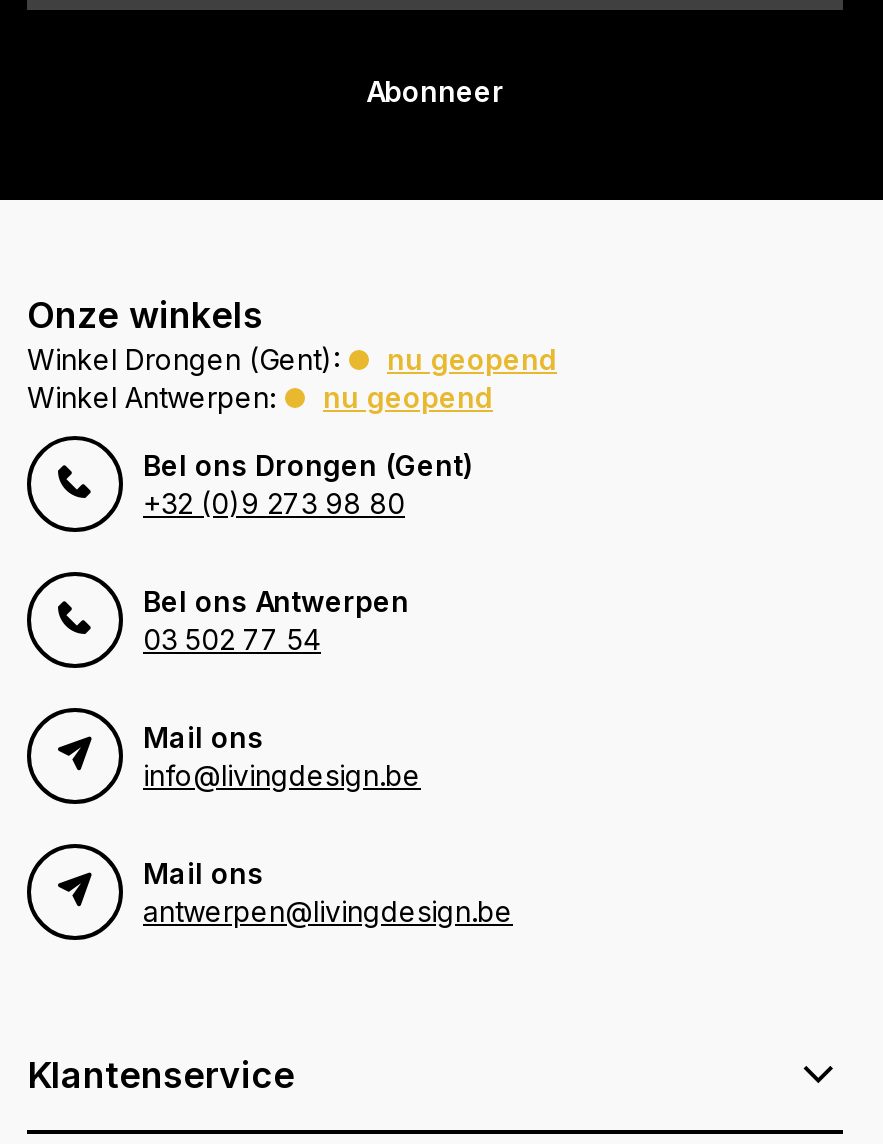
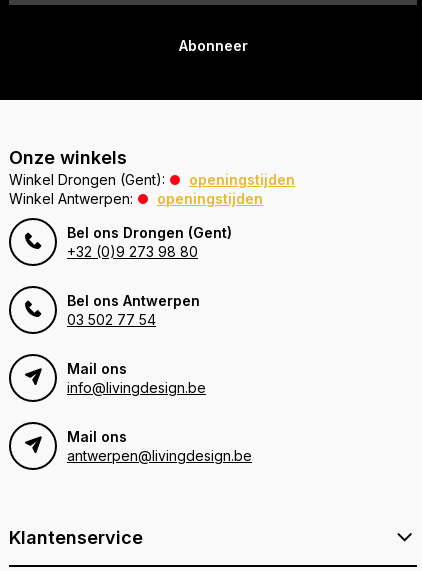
- nu geopend
+ openingstijden

- nu geopend
+ openingstijden
